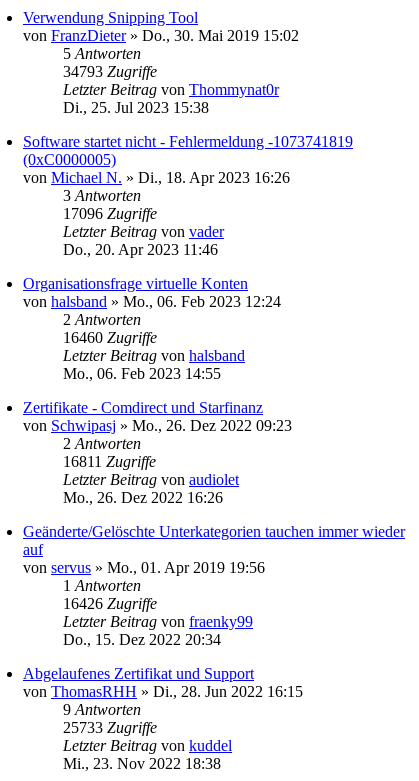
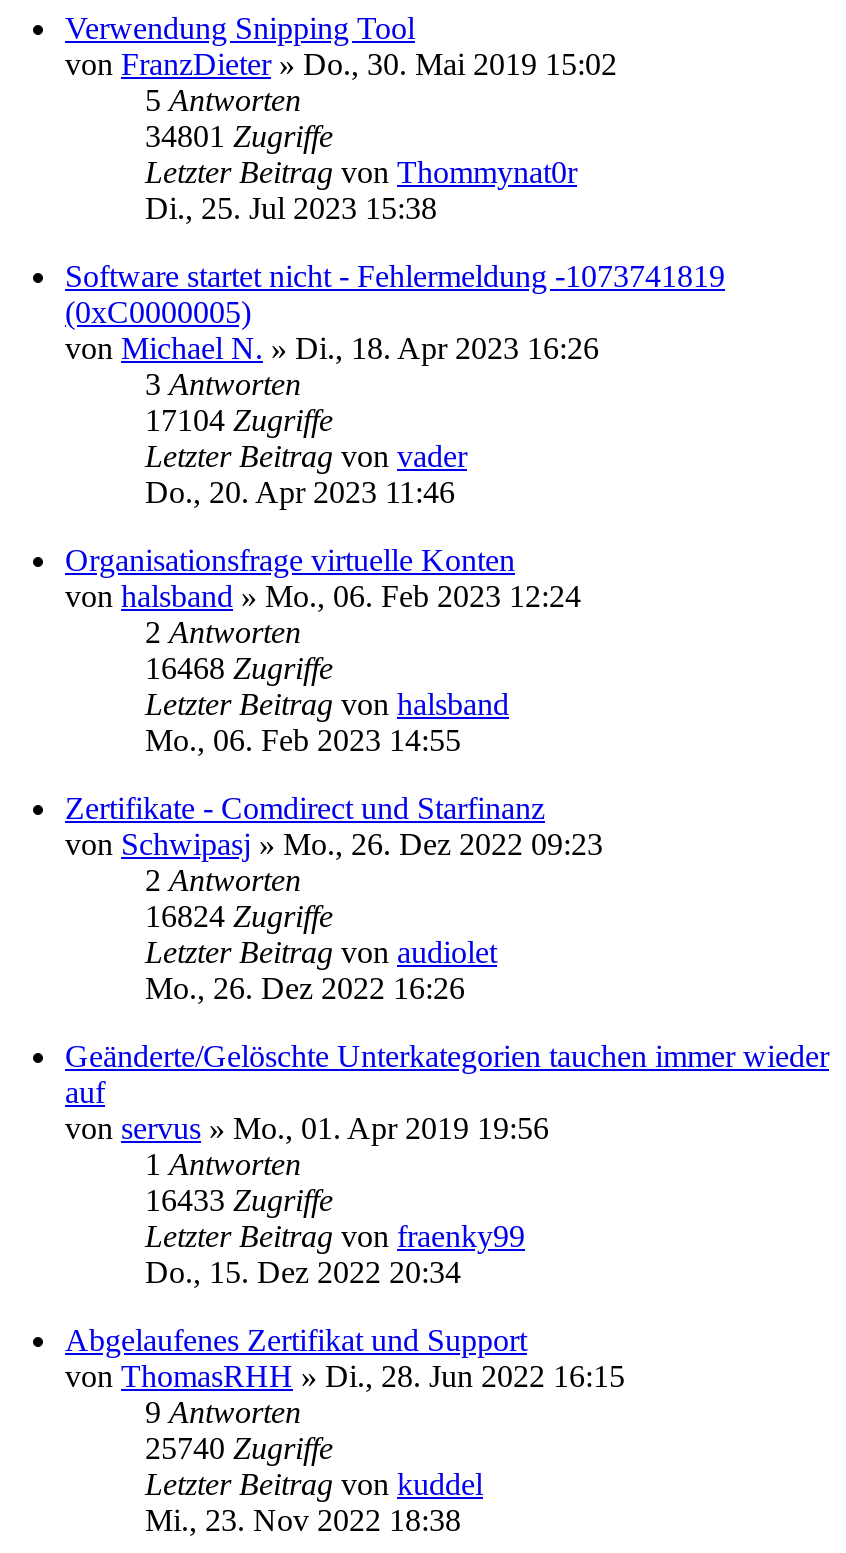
- 34793 Zugriffe
+ 34801 Zugriffe

- 17096 Zugriffe
+ 17104 Zugriffe

- 16460 Zugriffe
+ 16468 Zugriffe

- 16811 Zugriffe
+ 16824 Zugriffe

- 16426 Zugriffe
+ 16433 Zugriffe

- 25733 Zugriffe
+ 25740 Zugriffe
